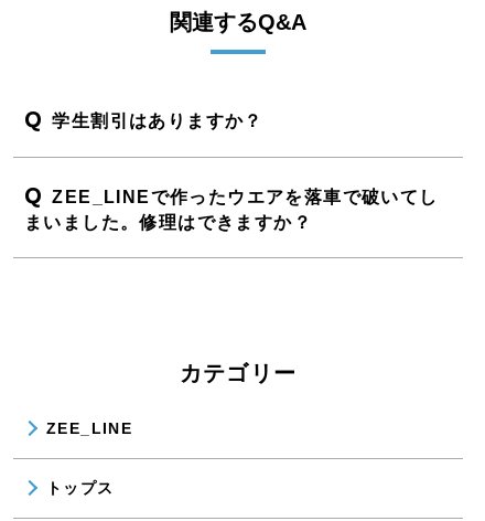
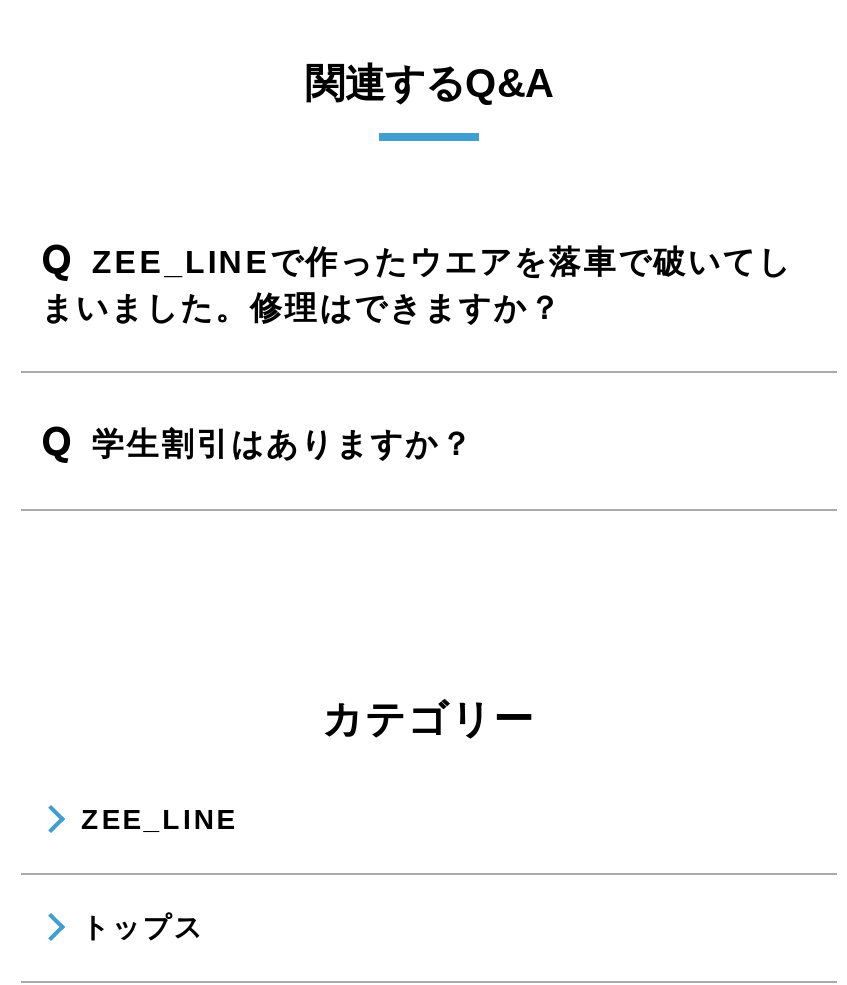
moved down: Q 学生割引はありますか？

moved up: Q ZEE_LINEで作ったウエアを落車で破いてし | まいました。修理はできますか？
